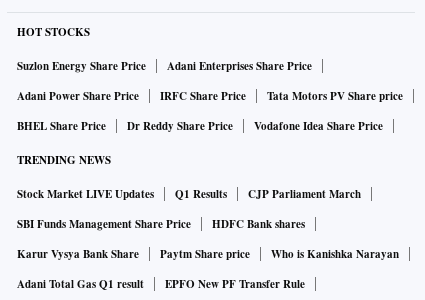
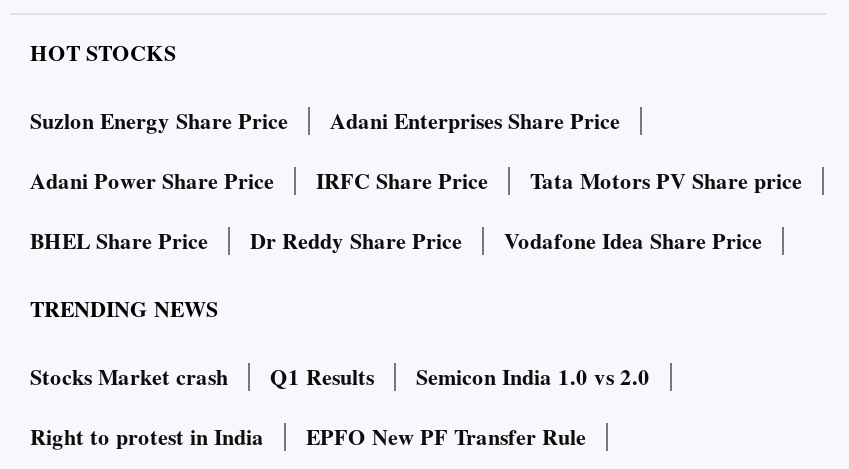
- Stock Market LIVE Updates
+ Stocks Market crash

- CJP Parliament March
- SBI Funds Management Share Price
- HDFC Bank shares
- Karur Vysya Bank Share
- Paytm Share price
- Who is Kanishka Narayan
- Adani Total Gas Q1 result
+ Semicon India 1.0 vs 2.0
+ Right to protest in India
